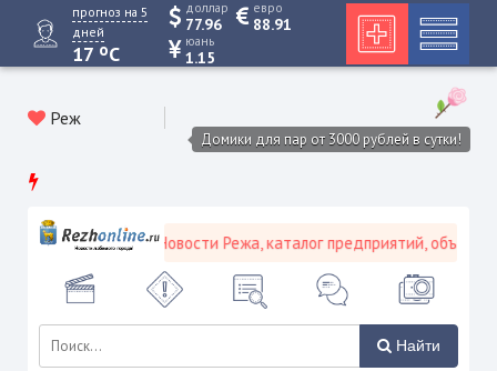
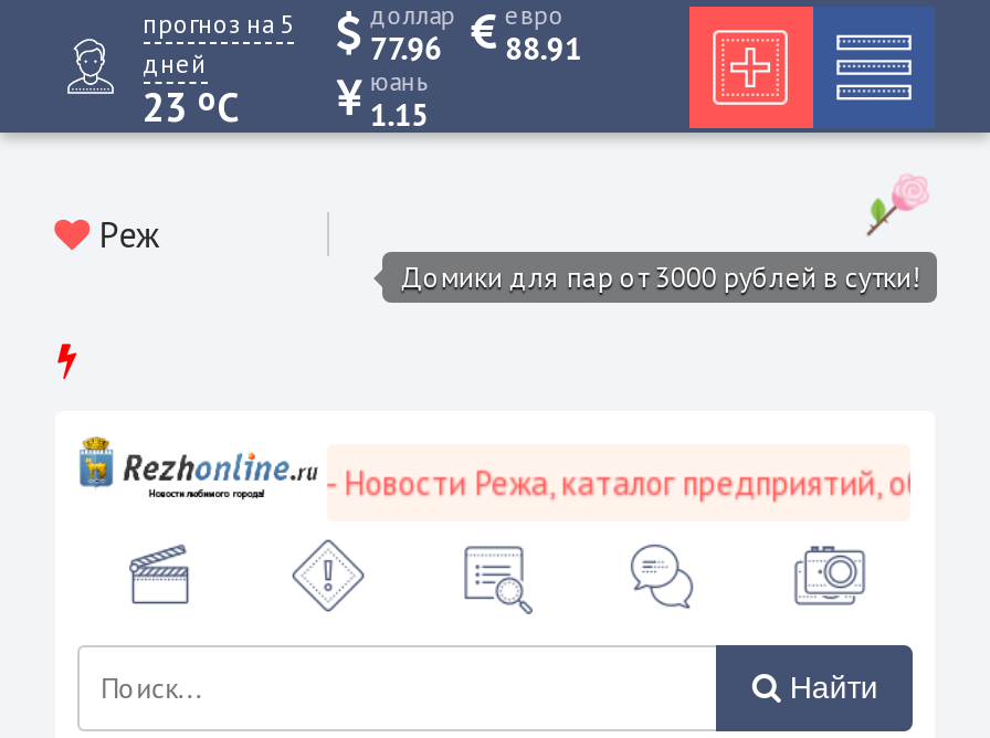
- 17oC
+ 23oC
